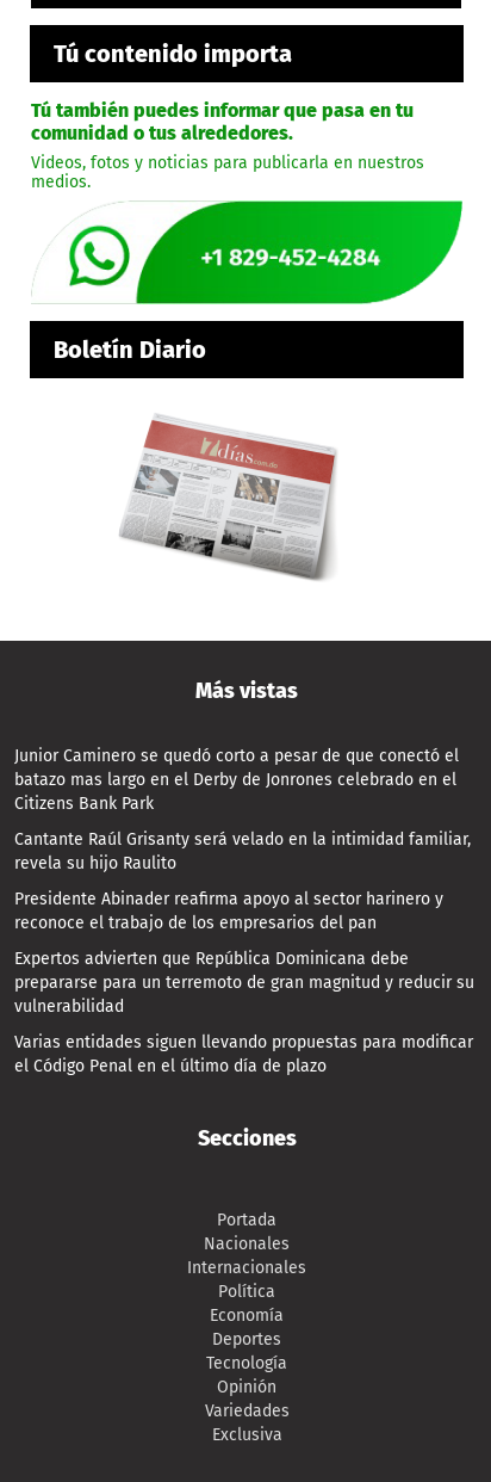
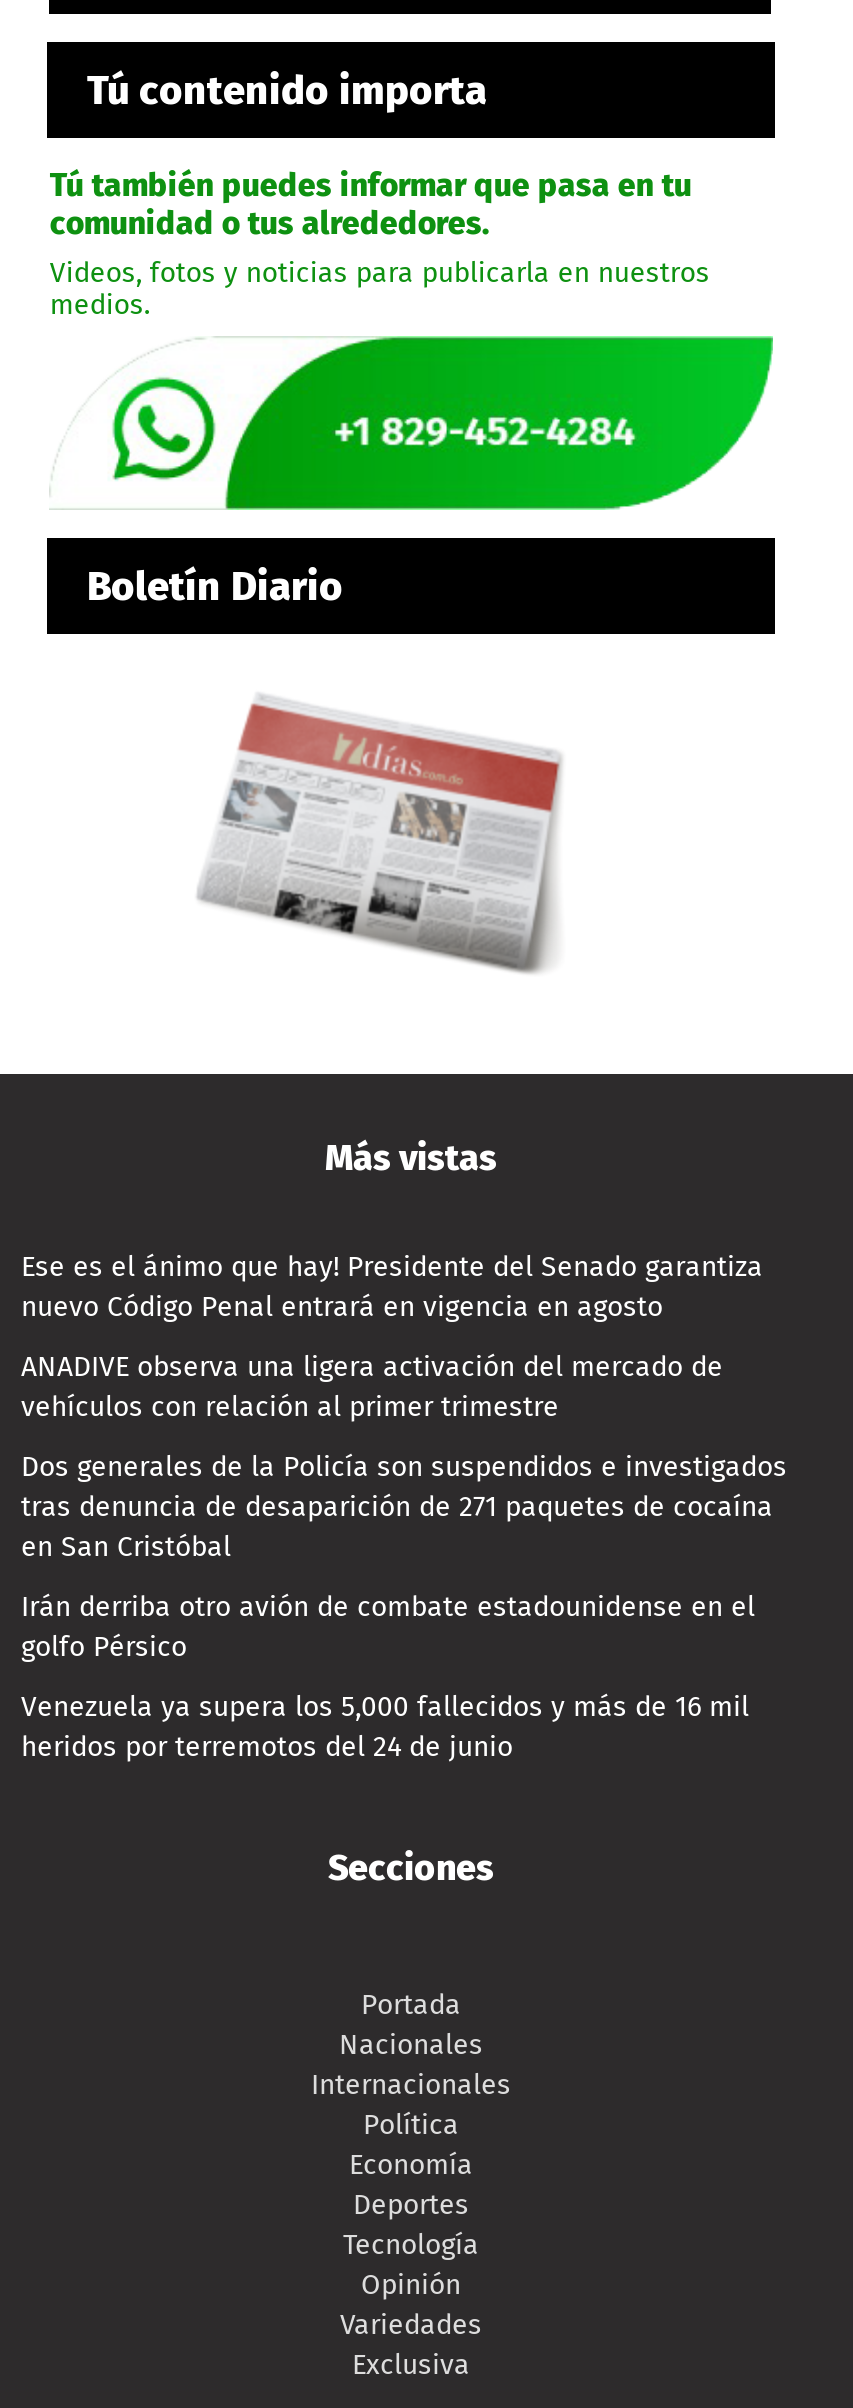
- Junior Caminero se quedó corto a pesar de que conectó el
- batazo mas largo en el Derby de Jonrones celebrado en el
- Citizens Bank Park
+ Ese es el ánimo que hay! Presidente del Senado garantiza
+ nuevo Código Penal entrará en vigencia en agosto

- Cantante Raúl Grisanty será velado en la intimidad familiar,
- revela su hijo Raulito
+ ANADIVE observa una ligera activación del mercado de
+ vehículos con relación al primer trimestre

- Presidente Abinader reafirma apoyo al sector harinero y
- reconoce el trabajo de los empresarios del pan
+ Dos generales de la Policía son suspendidos e investigados
+ tras denuncia de desaparición de 271 paquetes de cocaína
+ en San Cristóbal

- Expertos advierten que República Dominicana debe
- prepararse para un terremoto de gran magnitud y reducir su
- vulnerabilidad
+ Irán derriba otro avión de combate estadounidense en el
+ golfo Pérsico

- Varias entidades siguen llevando propuestas para modificar
- el Código Penal en el último día de plazo
+ Venezuela ya supera los 5,000 fallecidos y más de 16 mil
+ heridos por terremotos del 24 de junio
